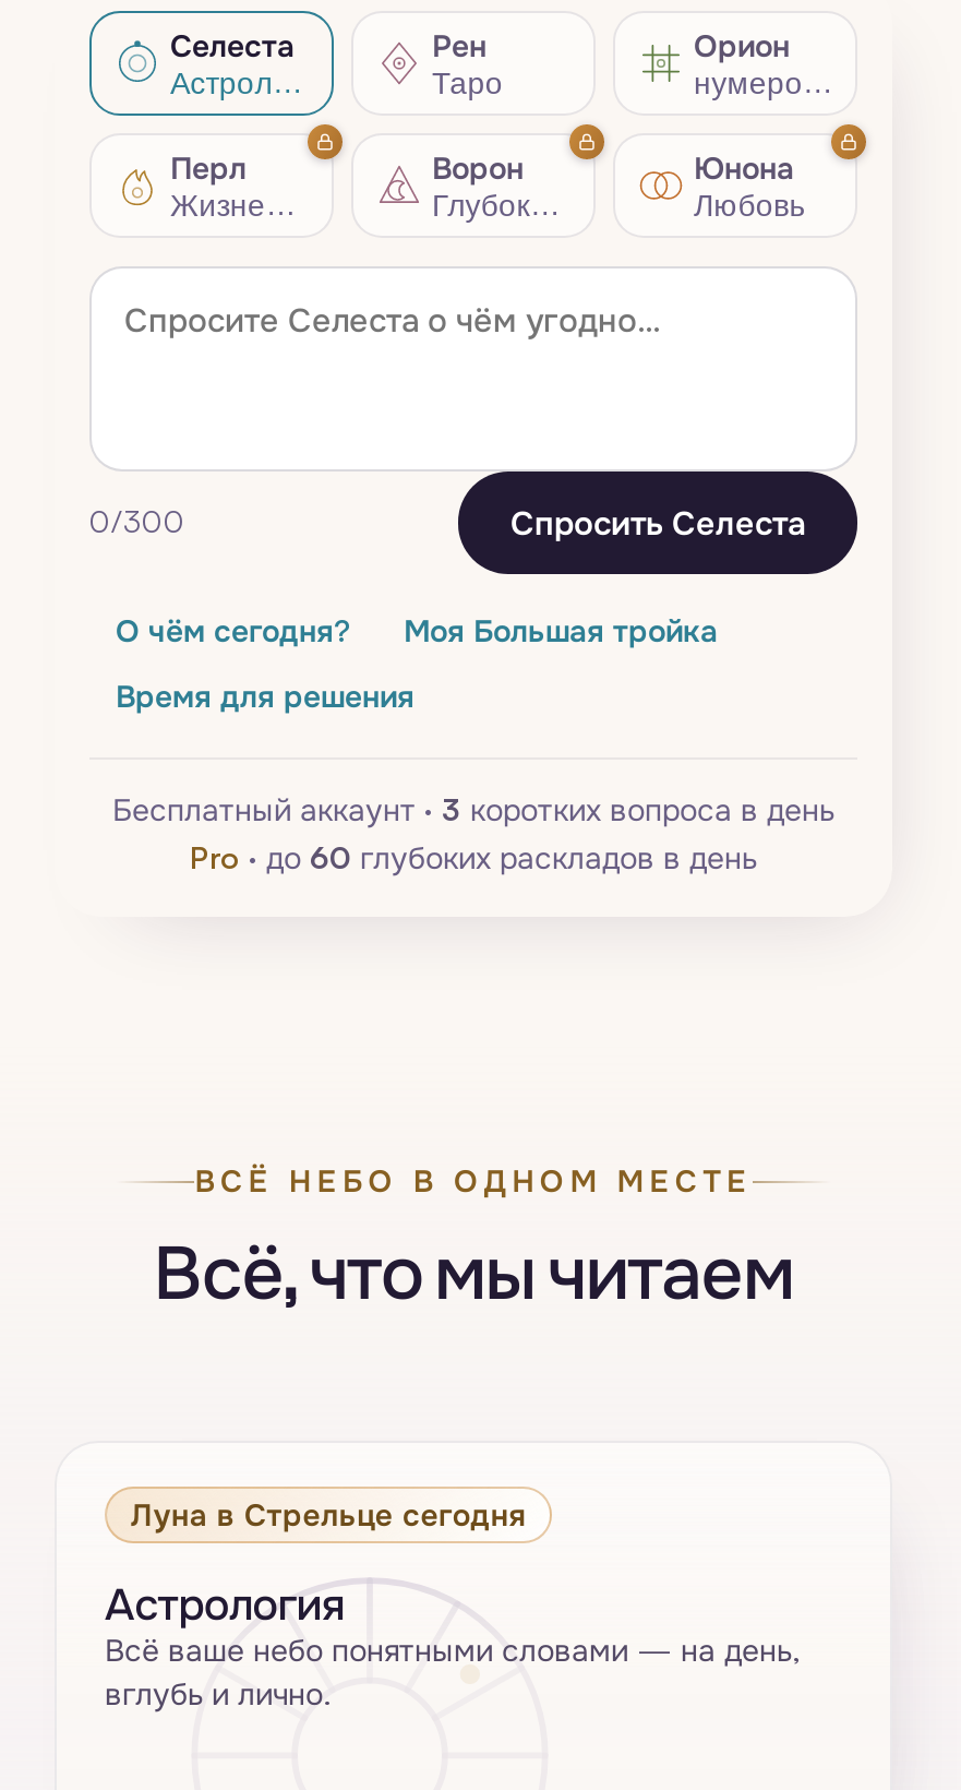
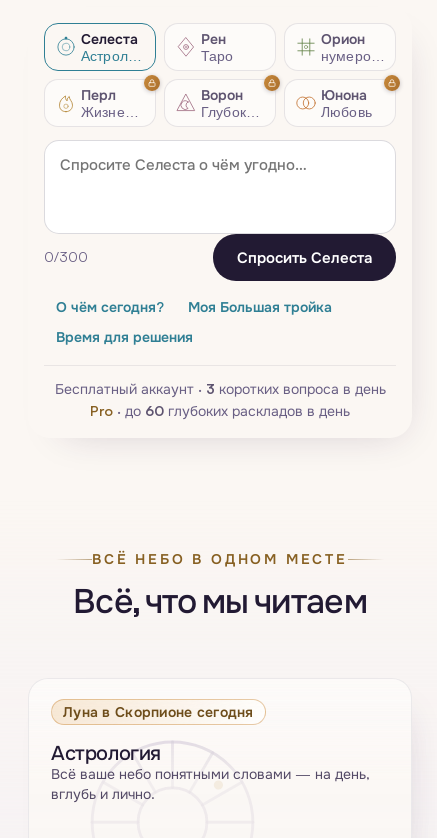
- Луна в Стрельце сегодня
+ Луна в Скорпионе сегодня
